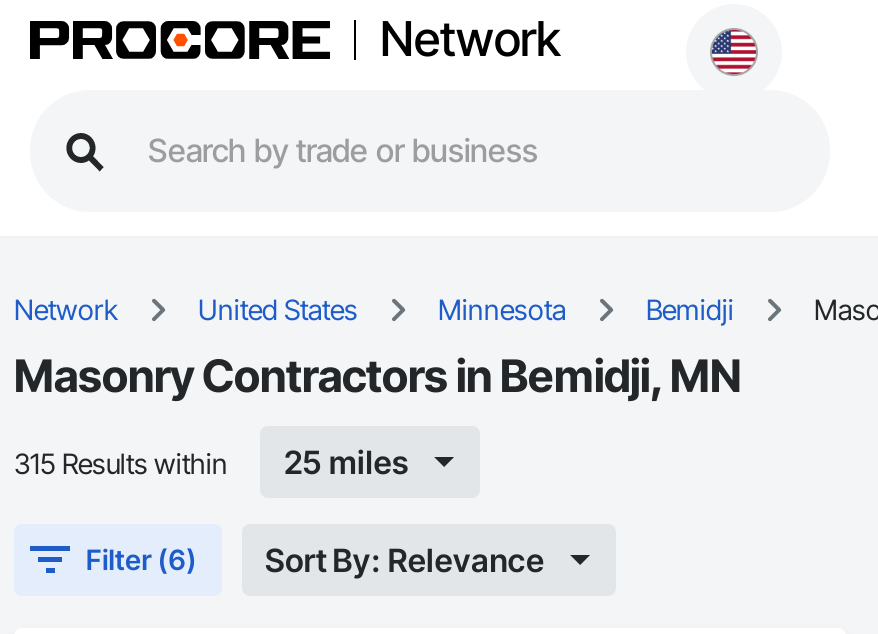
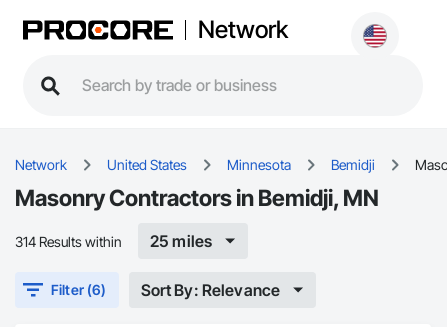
- 315 Results within
+ 314 Results within
